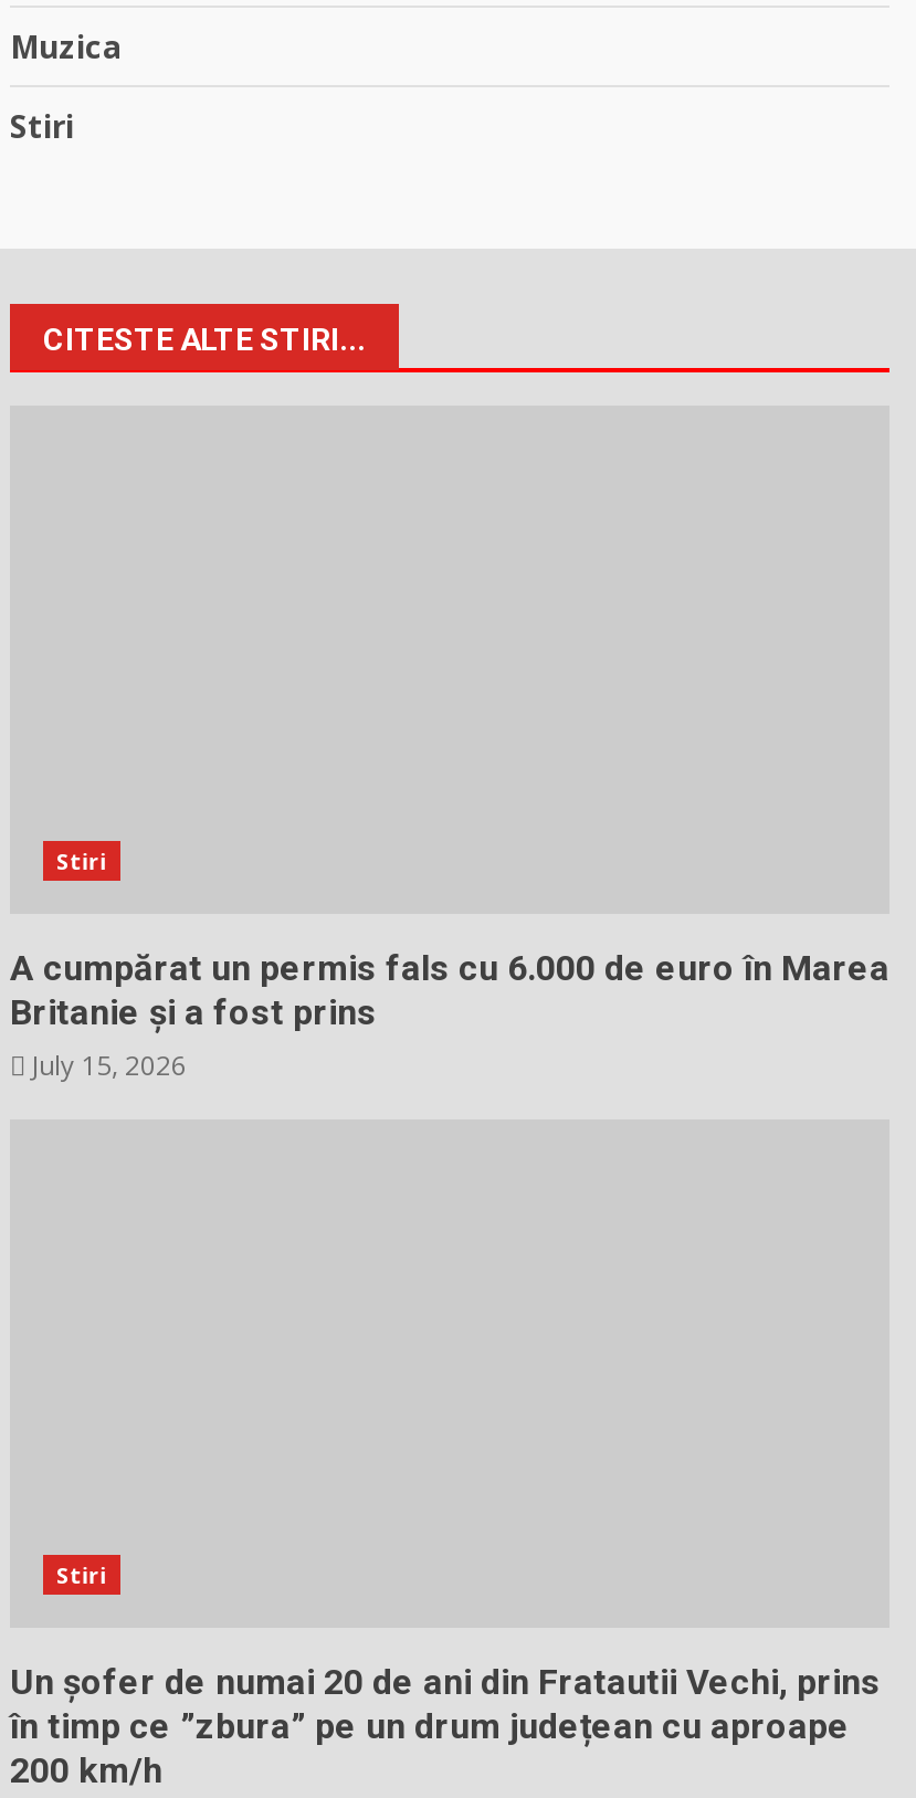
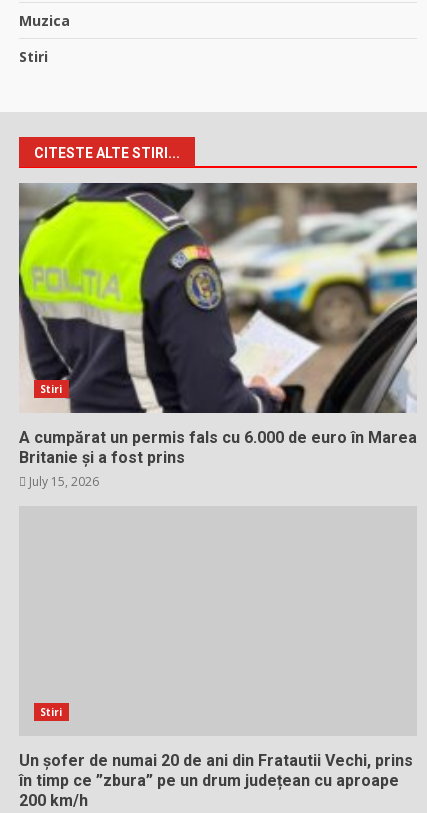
+ [image]
